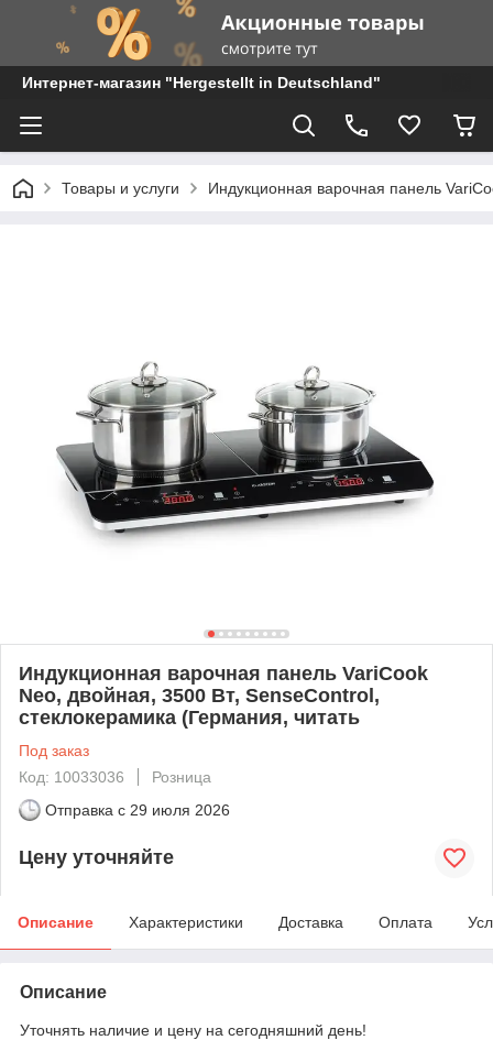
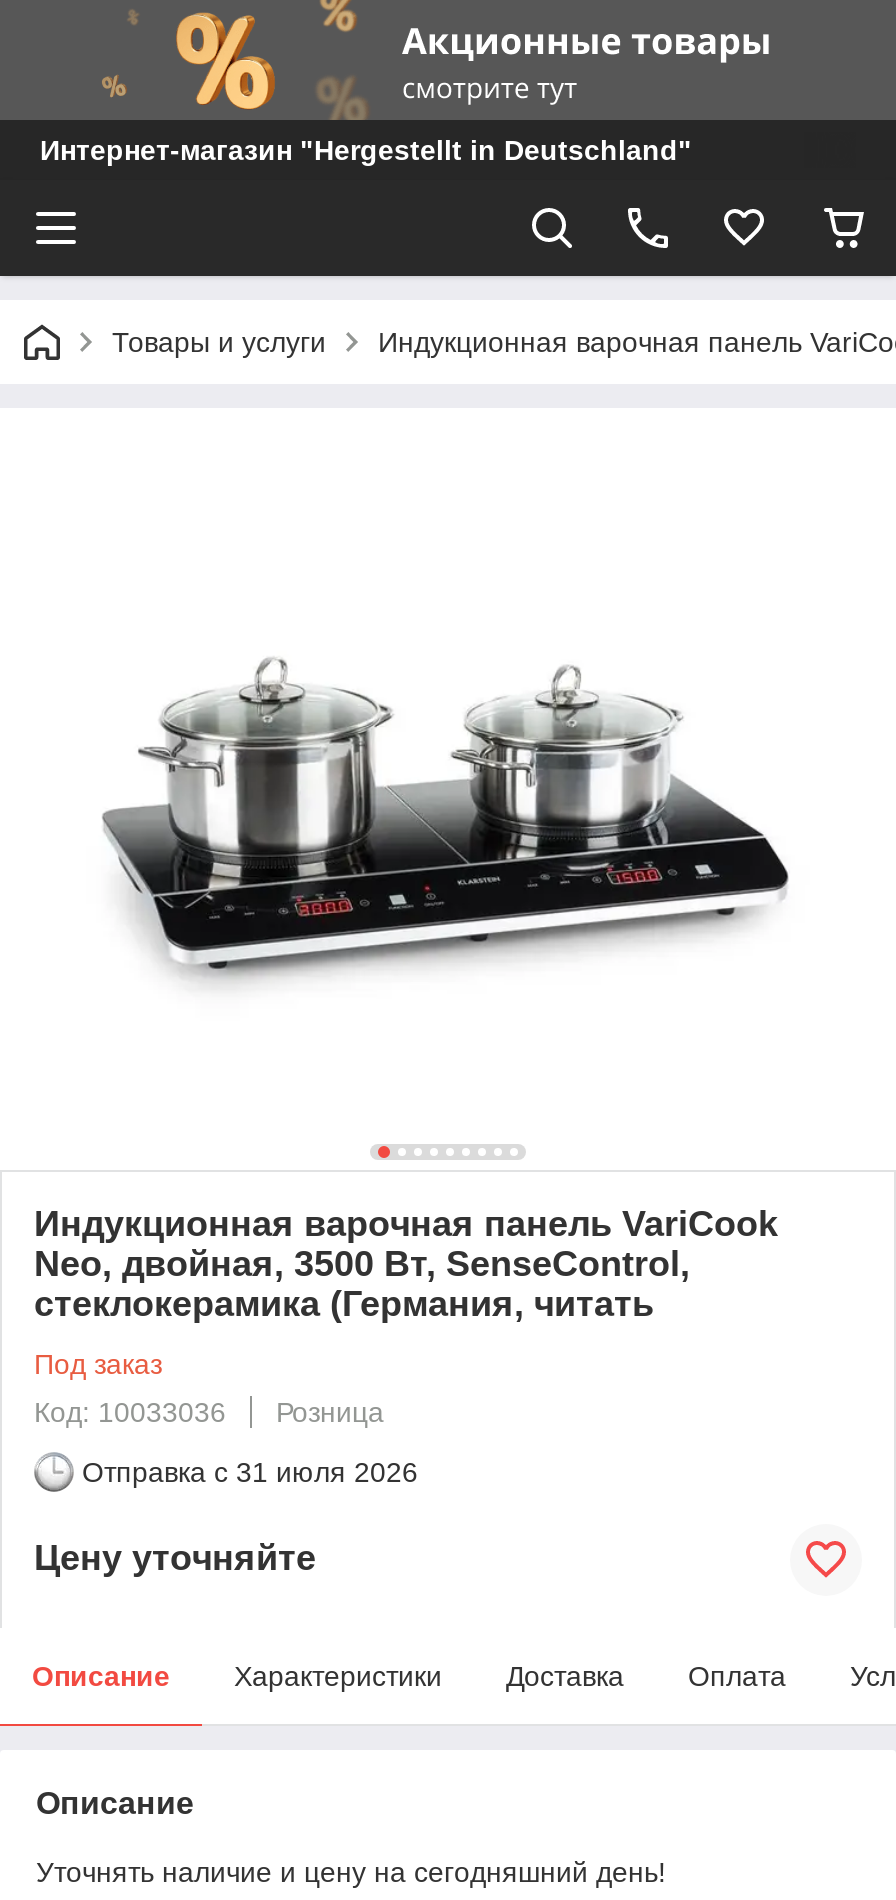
- Отправка с 29 июля 2026
+ Отправка с 31 июля 2026
